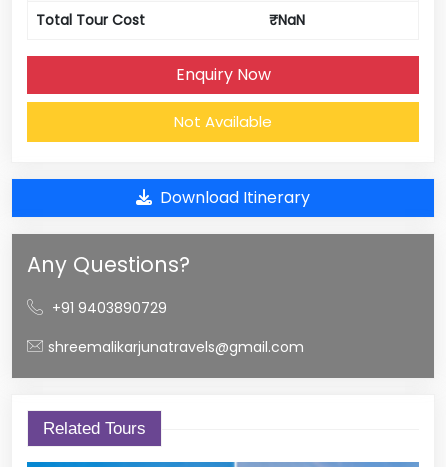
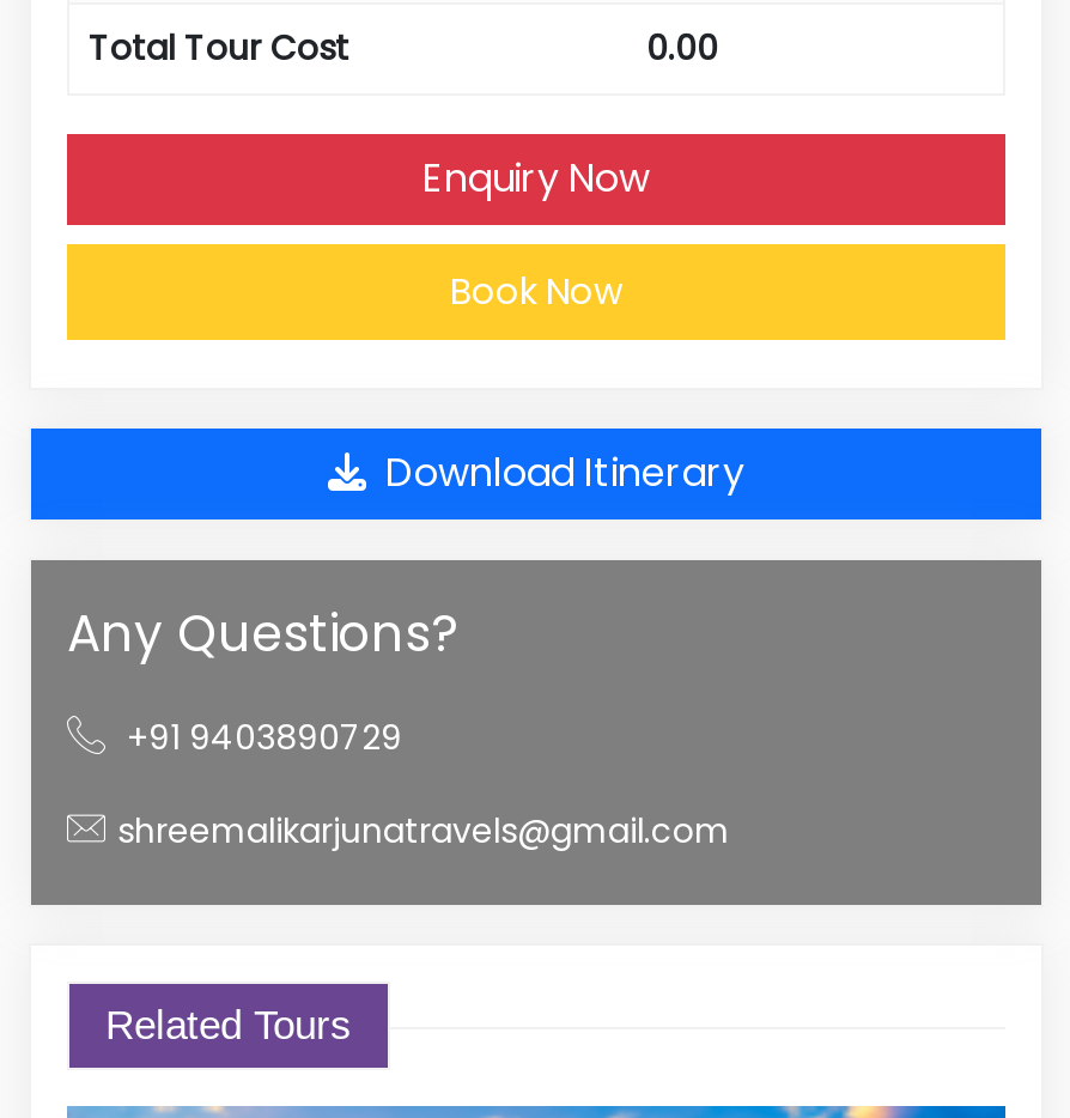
- ₹NaN
+ 0.00

- Not Available
+ Book Now
